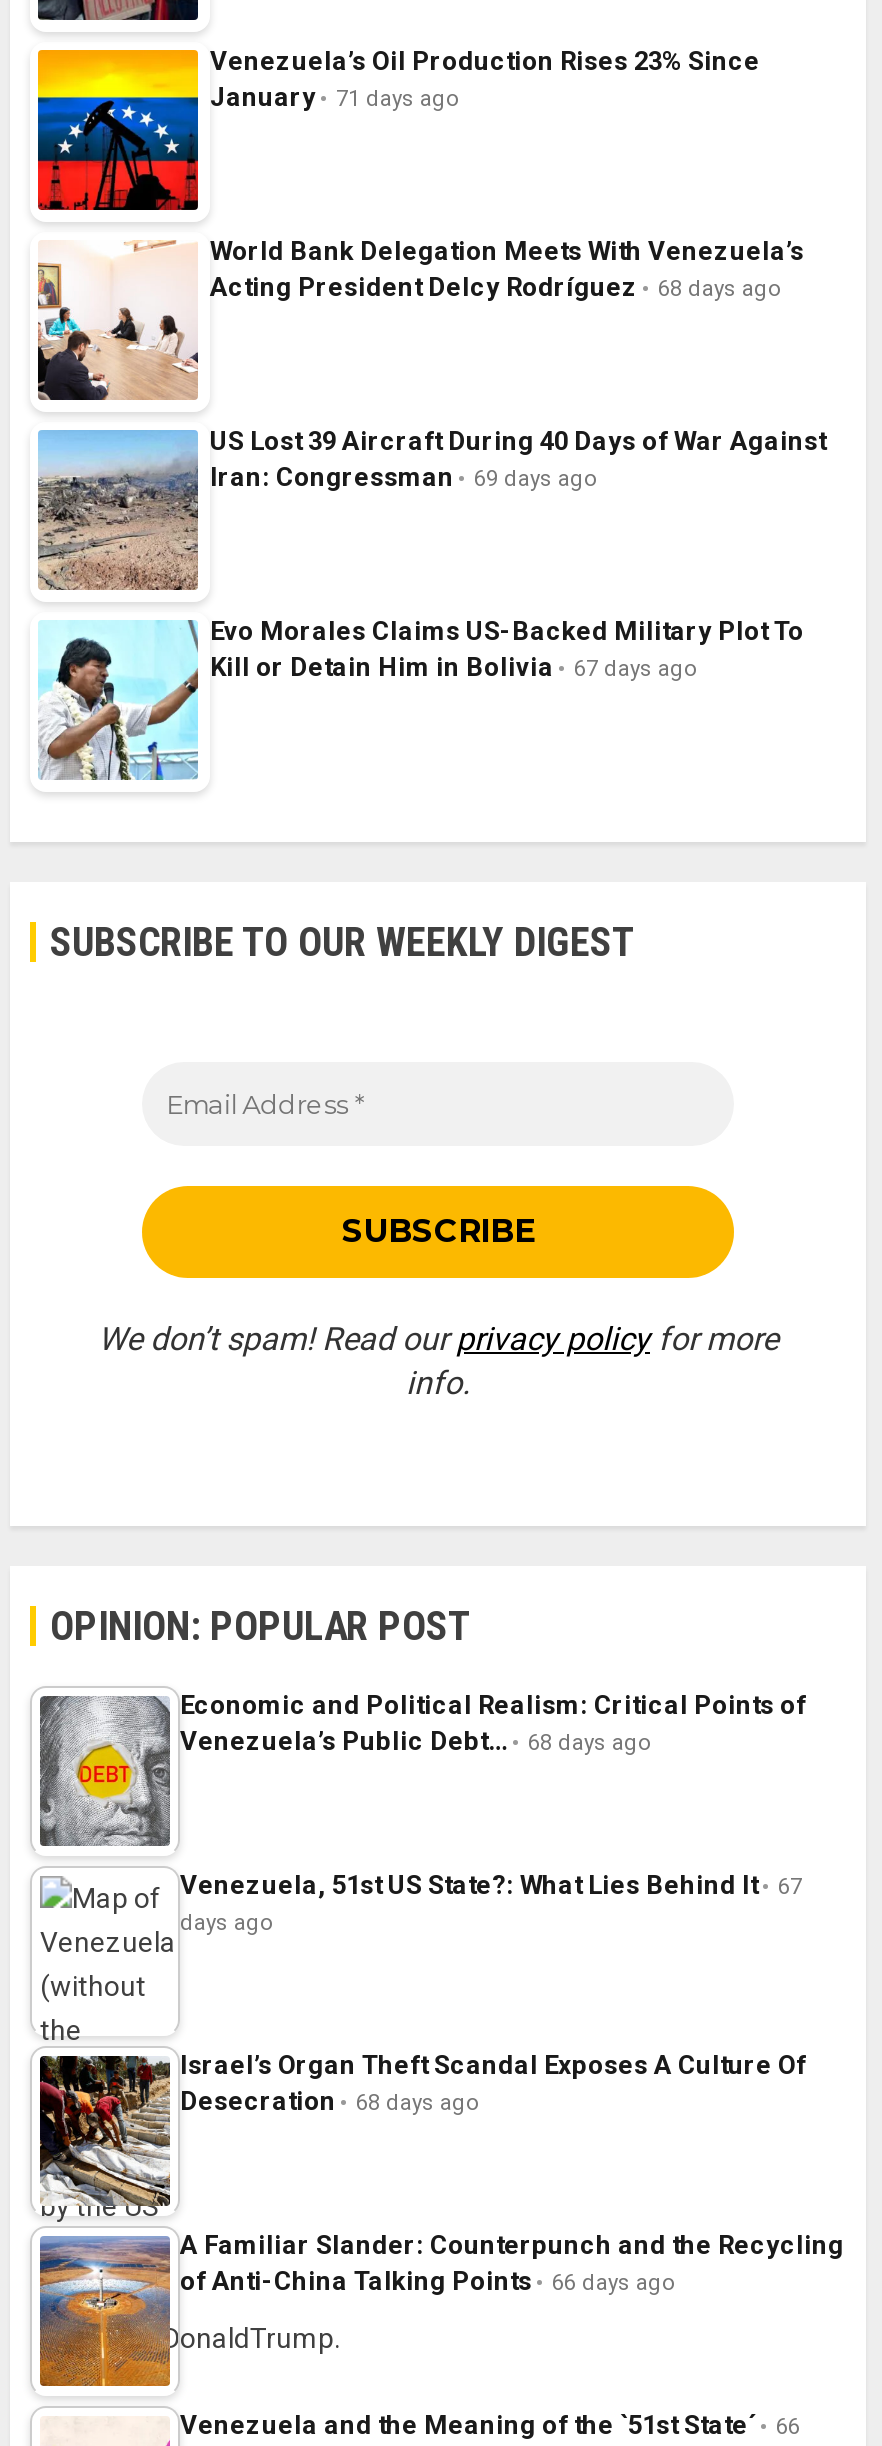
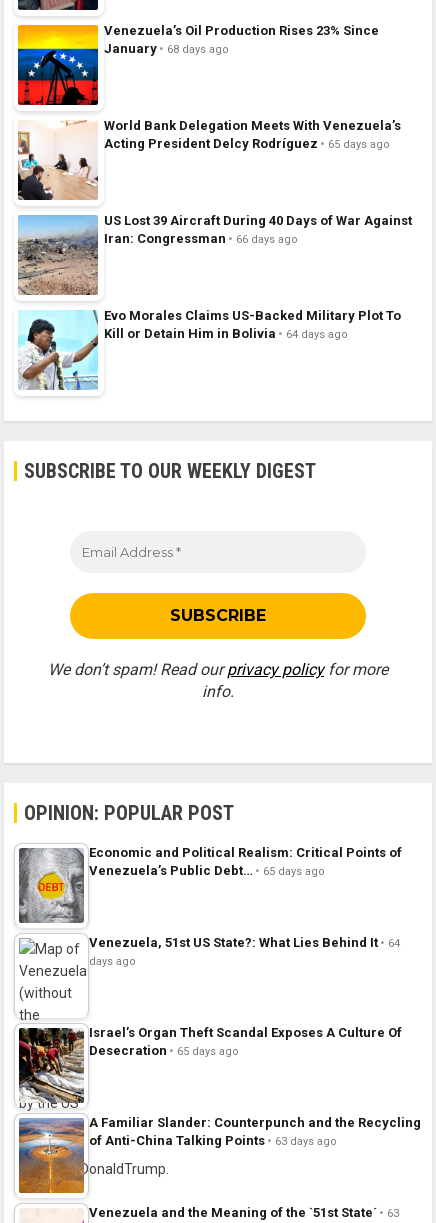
- January 71 days ago
+ January 68 days ago

- Acting President Delcy Rodríguez 68 days ago
+ Acting President Delcy Rodríguez 65 days ago

- Iran: Congressman 69 days ago
+ Iran: Congressman 66 days ago

- Kill or Detain Him in Bolivia 67 days ago
+ Kill or Detain Him in Bolivia 64 days ago

- Venezuela’s Public Debt… 68 days ago
+ Venezuela’s Public Debt… 65 days ago

- Venezuela, 51st US State?: What Lies Behind It 67
+ Venezuela, 51st US State?: What Lies Behind It 64

- Desecration 68 days ago
+ Desecration 65 days ago

- of Anti-China Talking Points 66 days ago
+ of Anti-China Talking Points 63 days ago

- Venezuela and the Meaning of the `51st State´ 66
+ Venezuela and the Meaning of the `51st State´ 63
